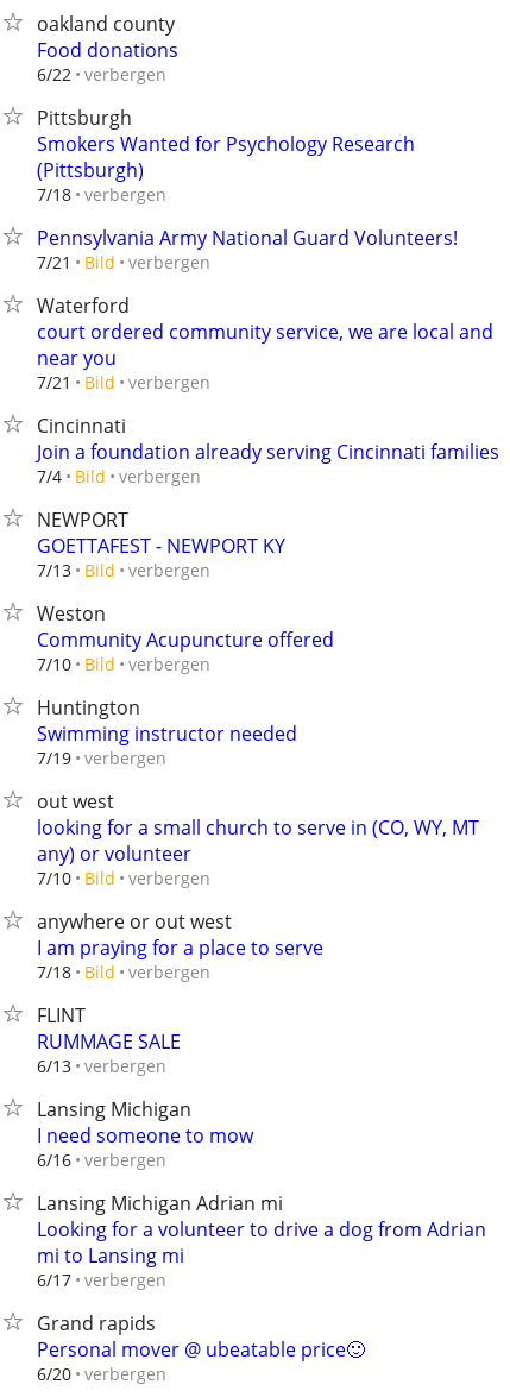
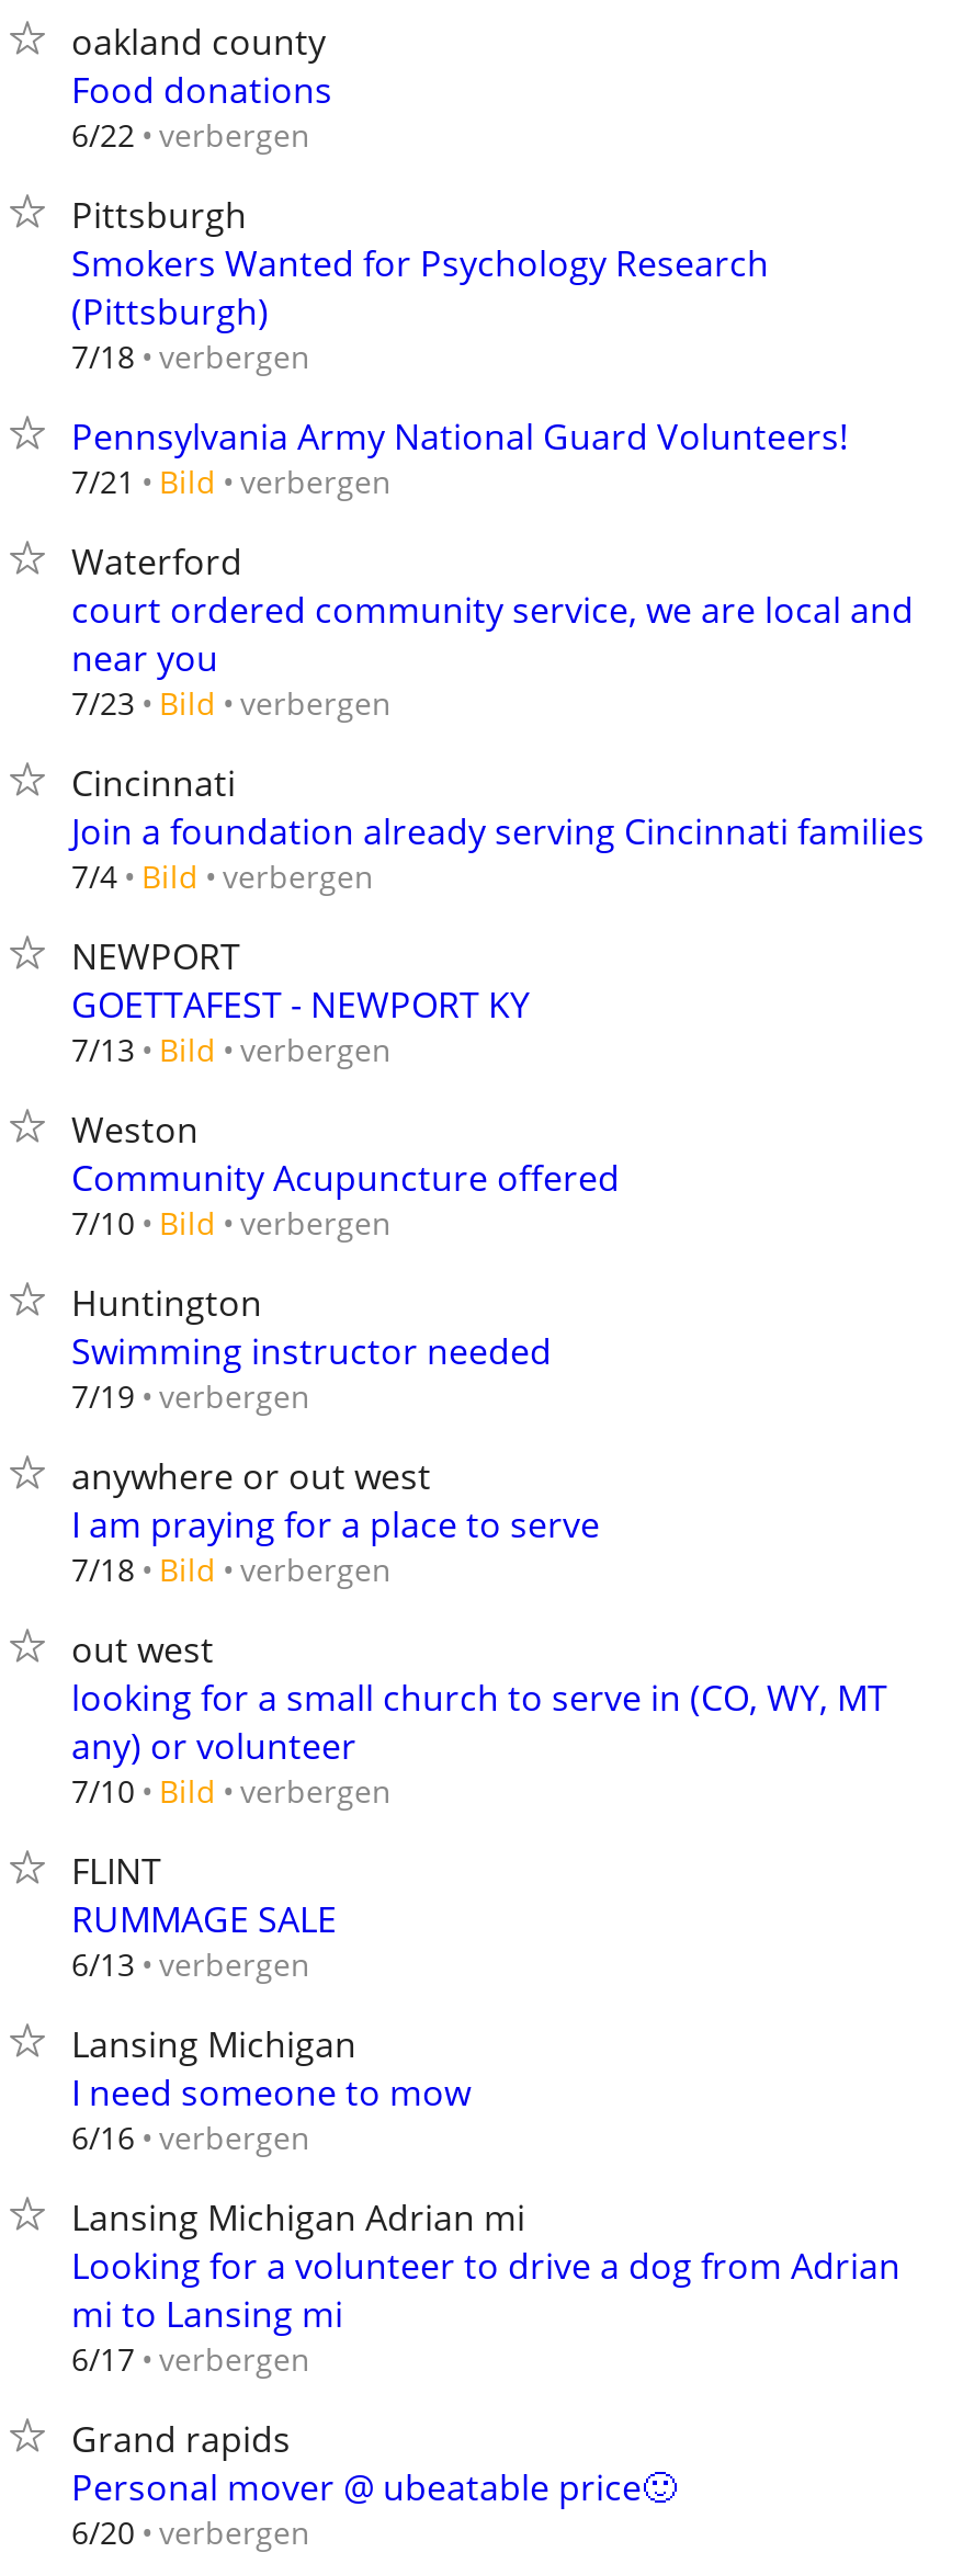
- 7/21 Bild verbergen
+ 7/23 Bild verbergen

moved down: out west | looking for a small church to serve in (CO, WY, MT | any) or volunteer | 7/10 Bild verbergen

moved up: anywhere or out west | I am praying for a place to serve | 7/18 Bild verbergen
